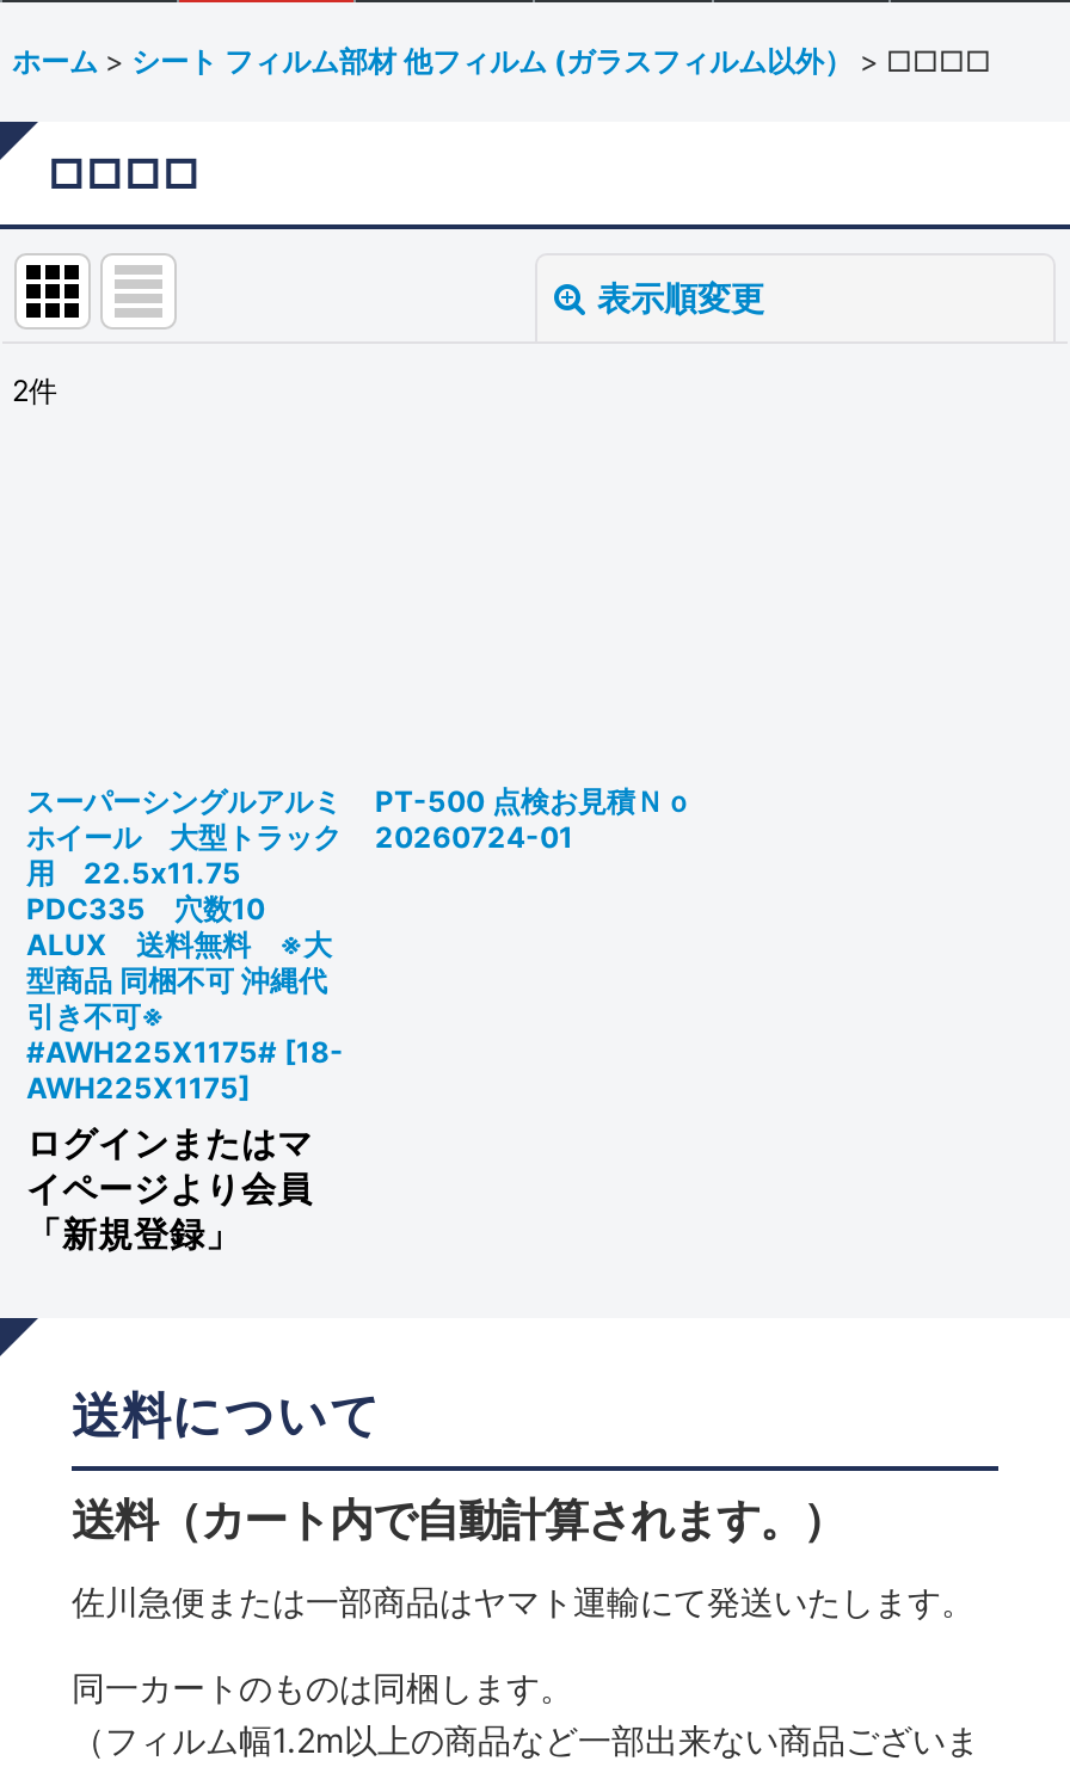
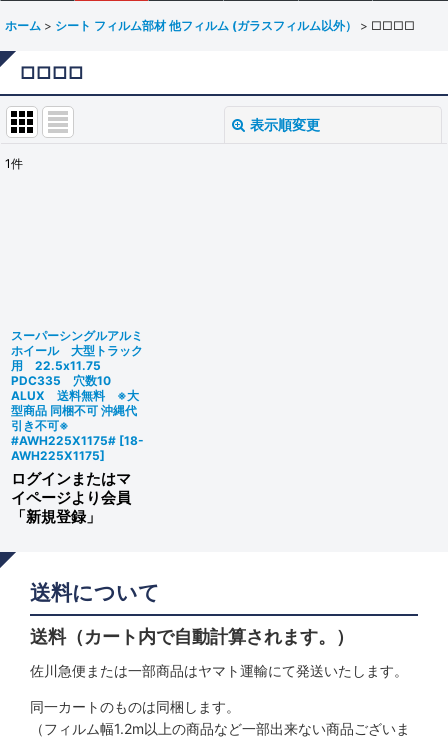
- 2件
+ 1件

- PT-500 点検お見積Ｎｏ
- 20260724-01
